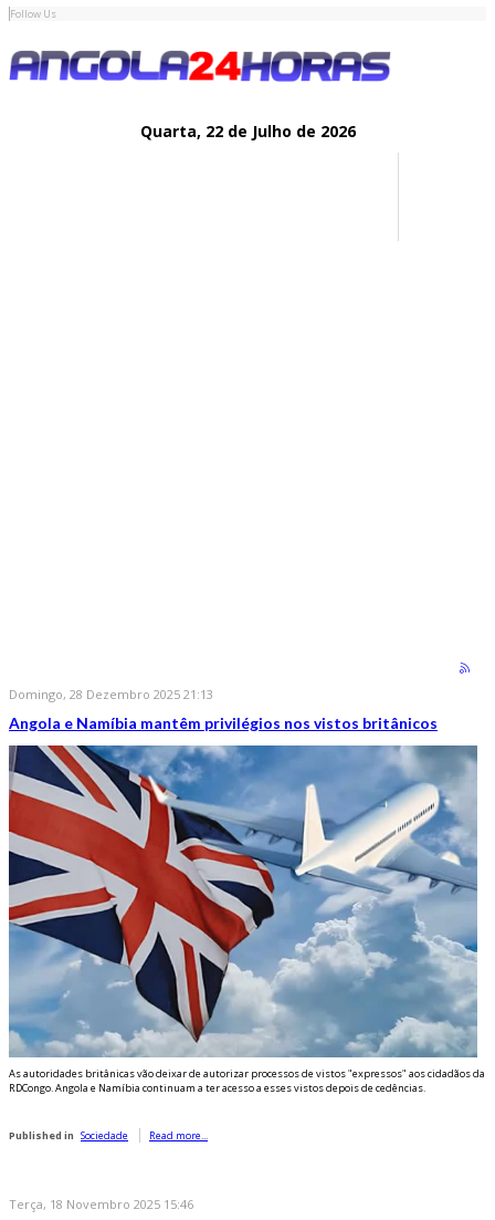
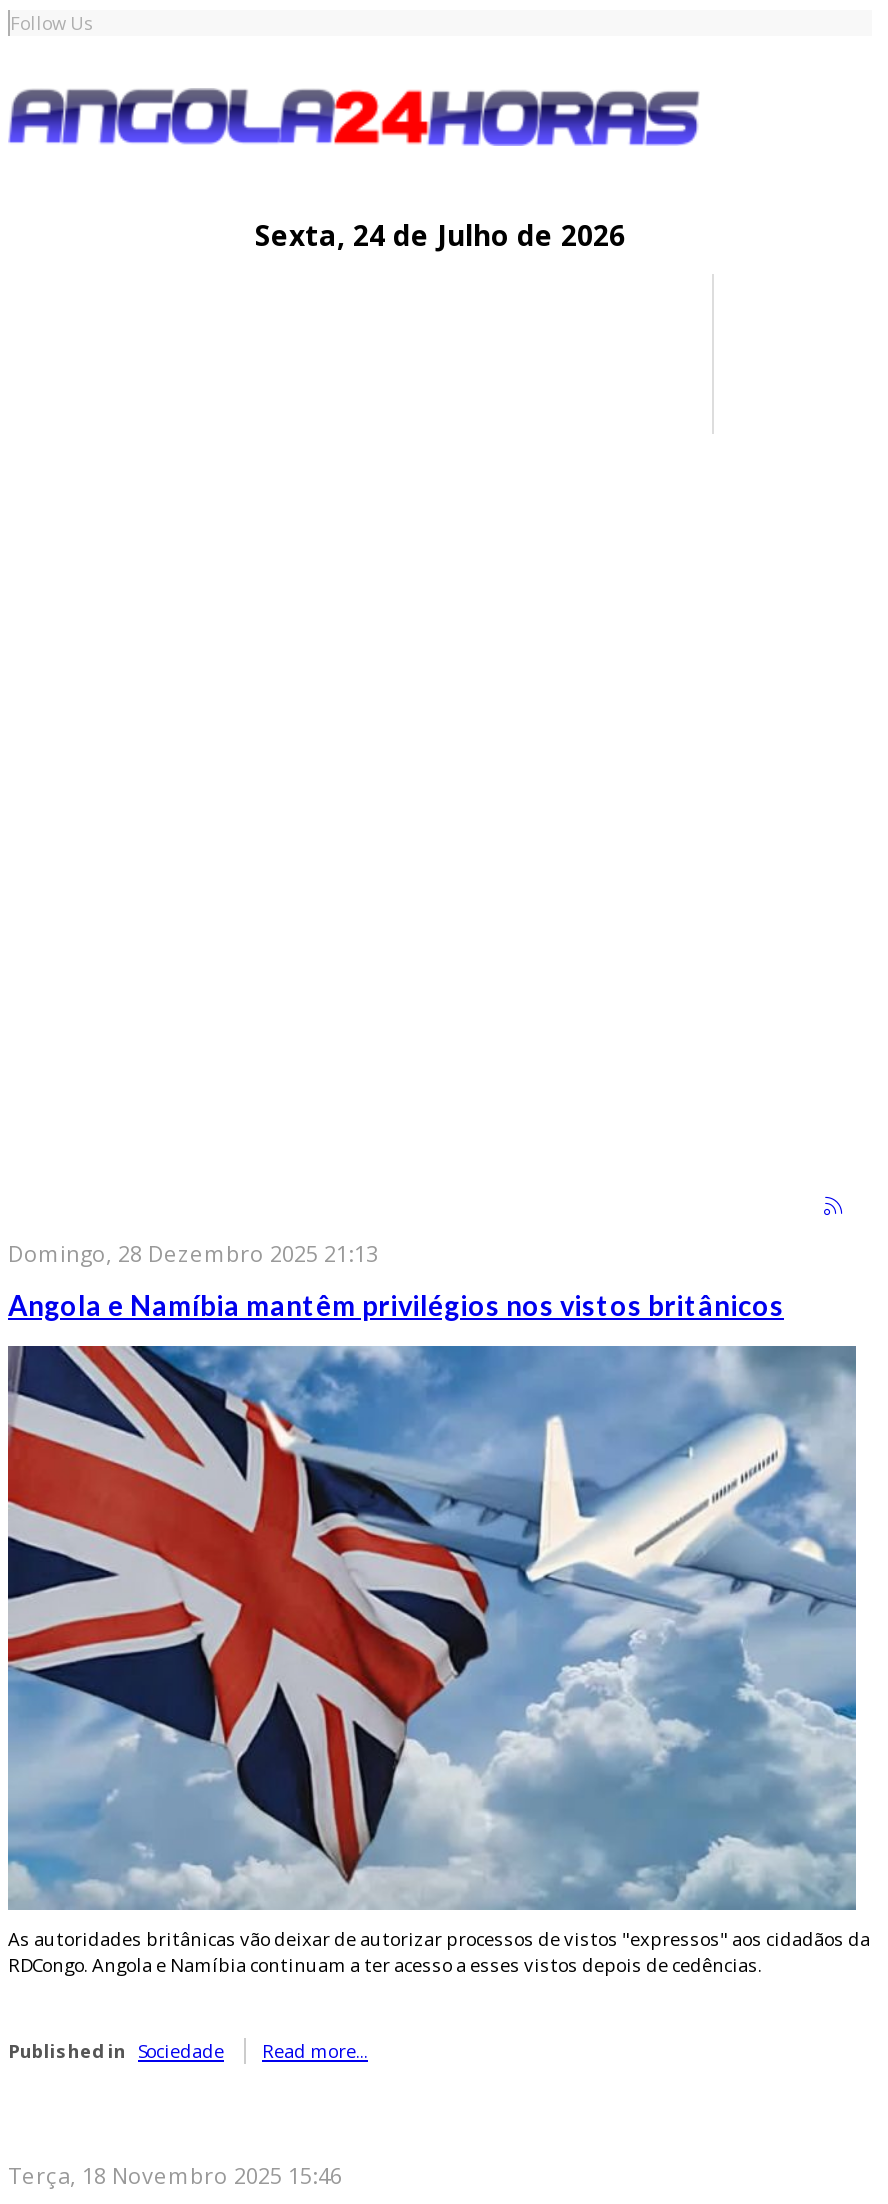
- Quarta, 22 de Julho de 2026
+ Sexta, 24 de Julho de 2026
